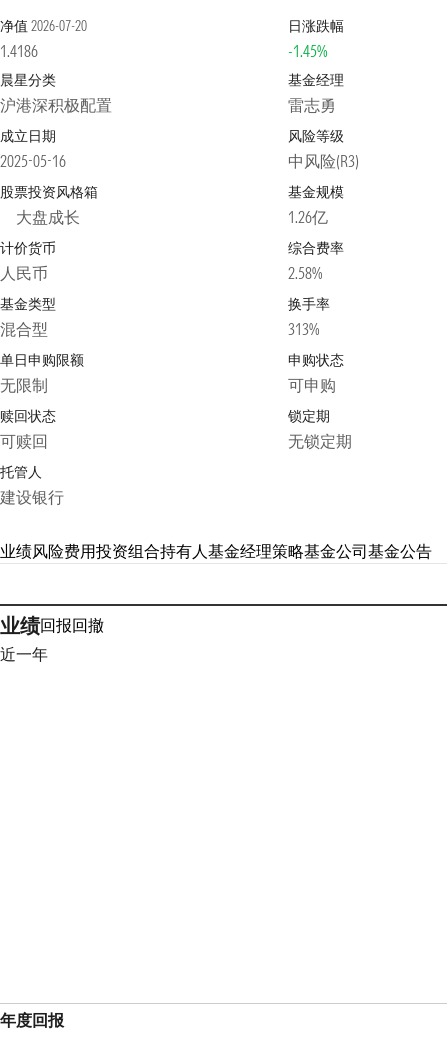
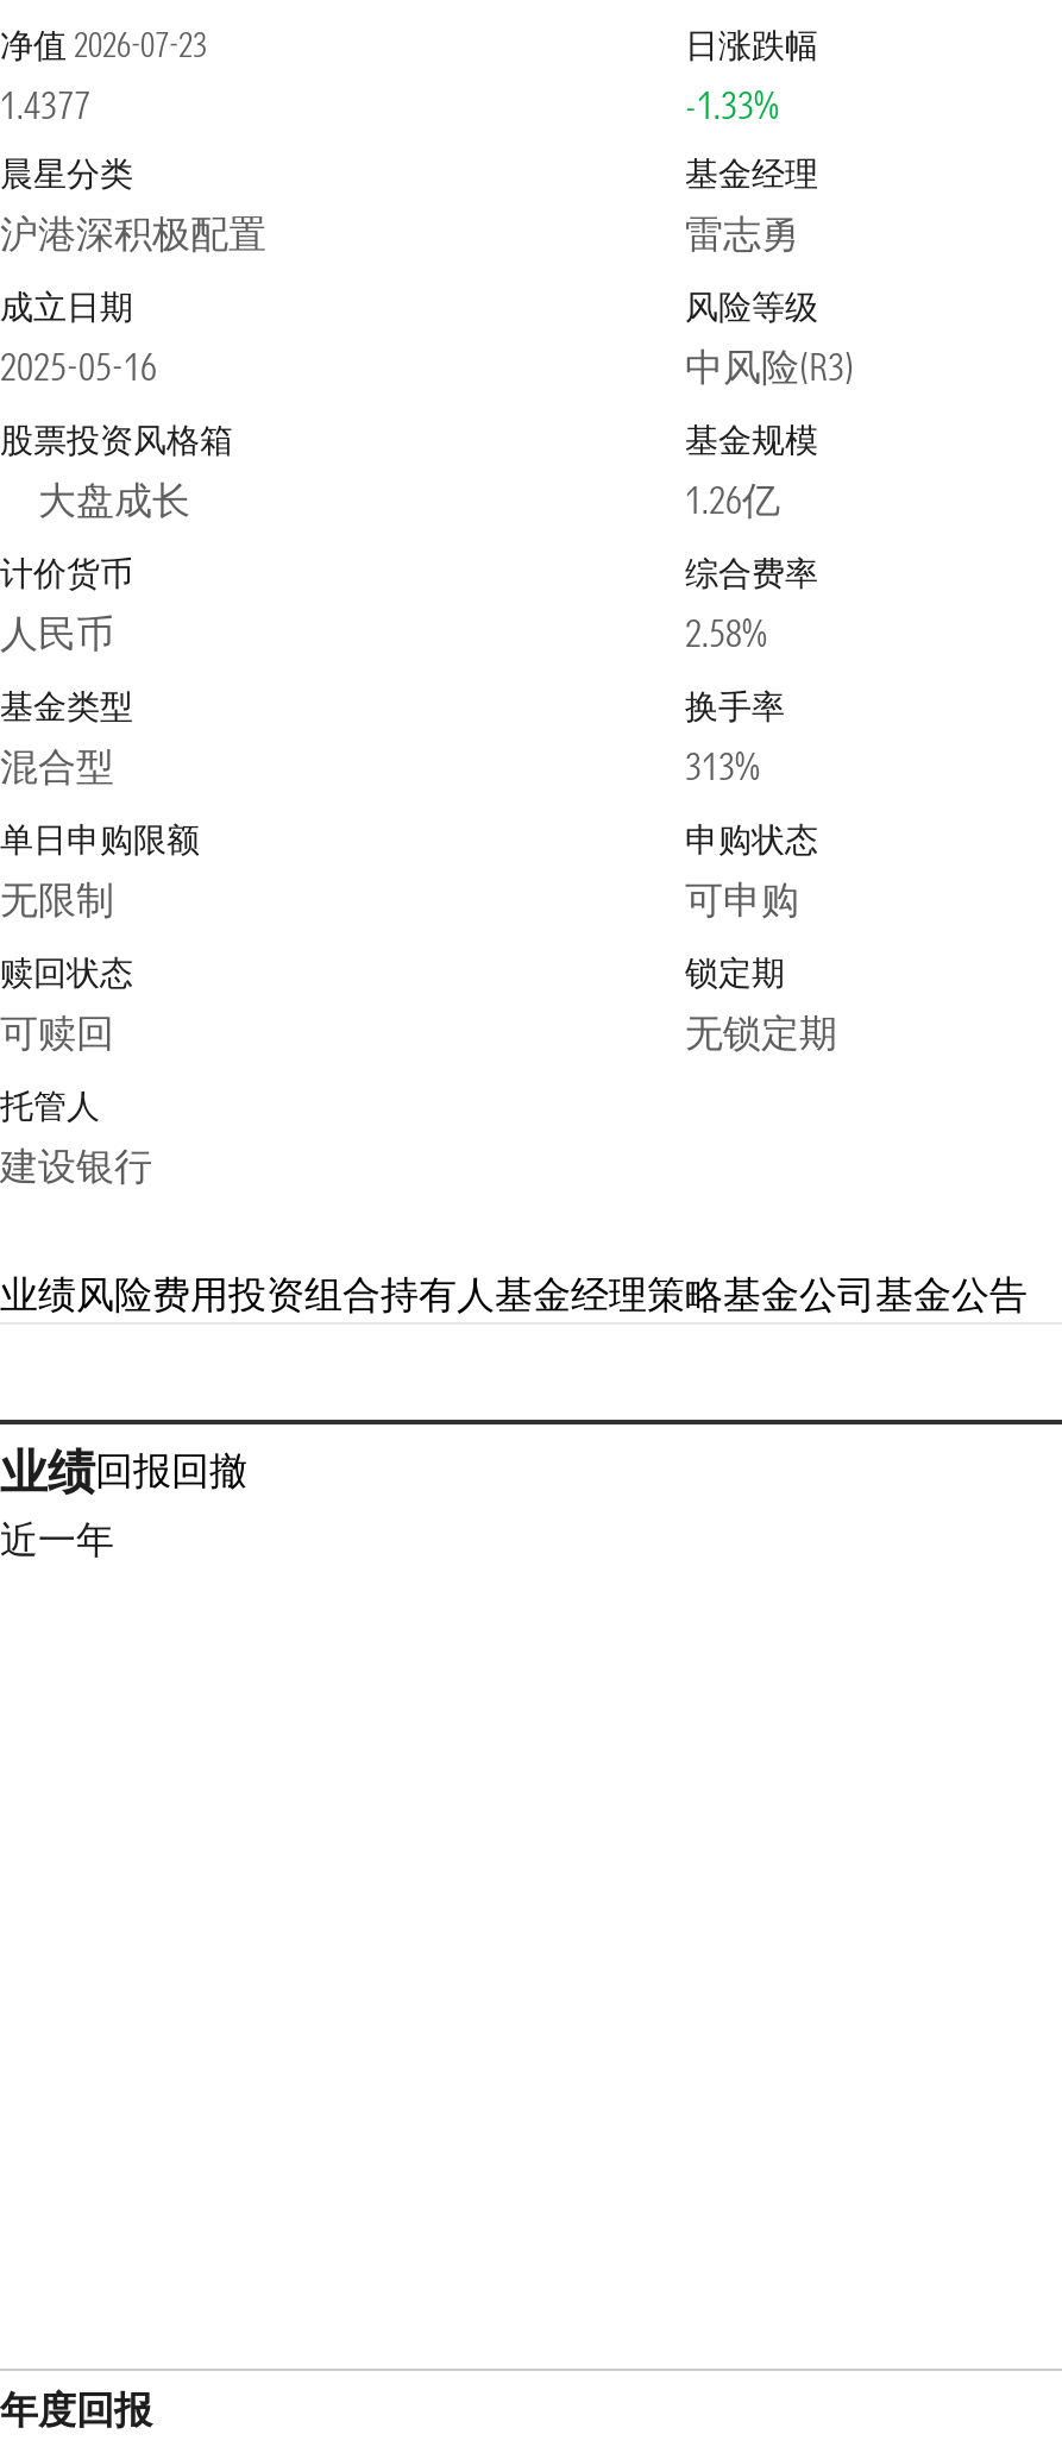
- 净值2026-07-20
+ 净值2026-07-23

- 1.4186
+ 1.4377

- -1.45%
+ -1.33%
